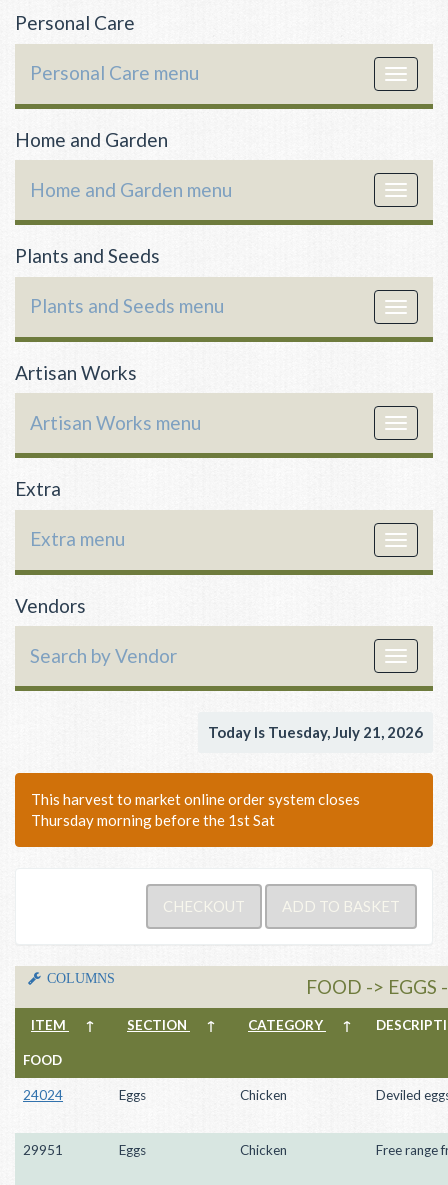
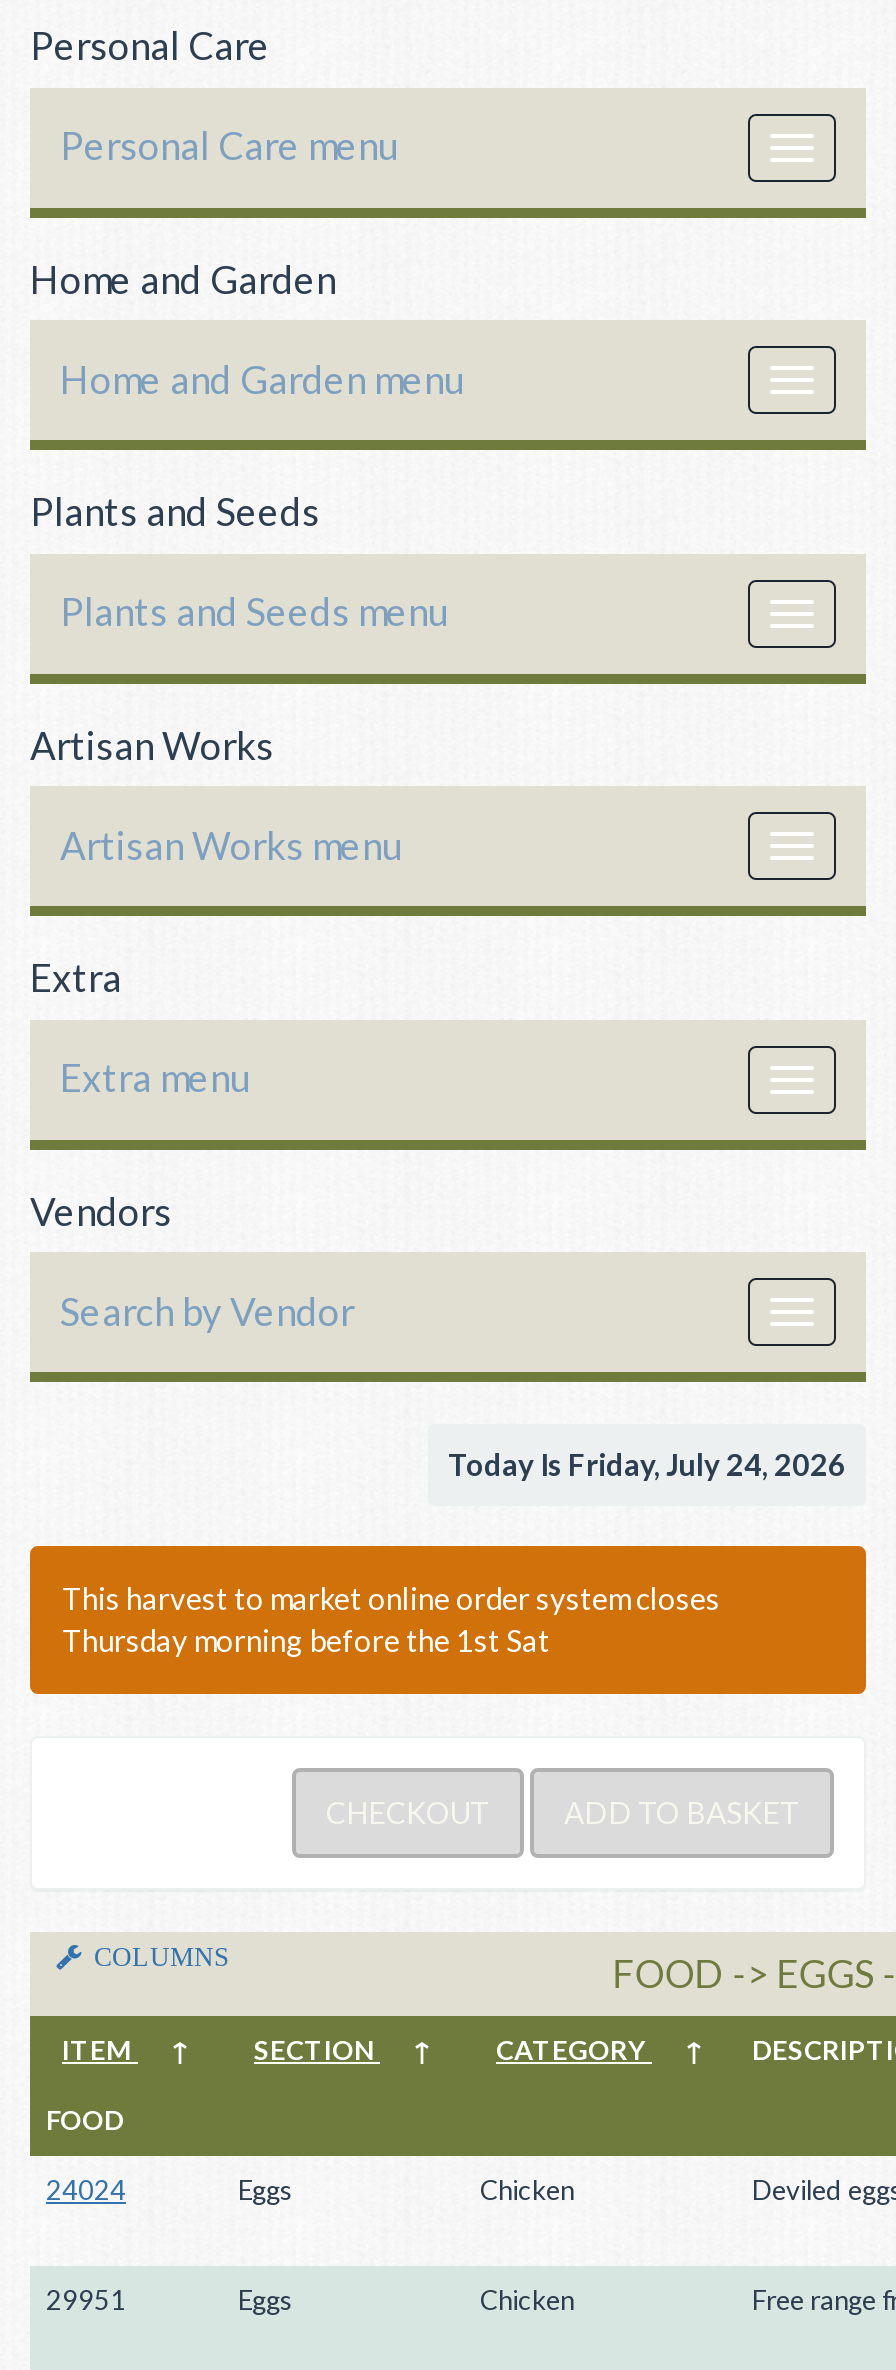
- Today Is Tuesday, July 21, 2026
+ Today Is Friday, July 24, 2026
